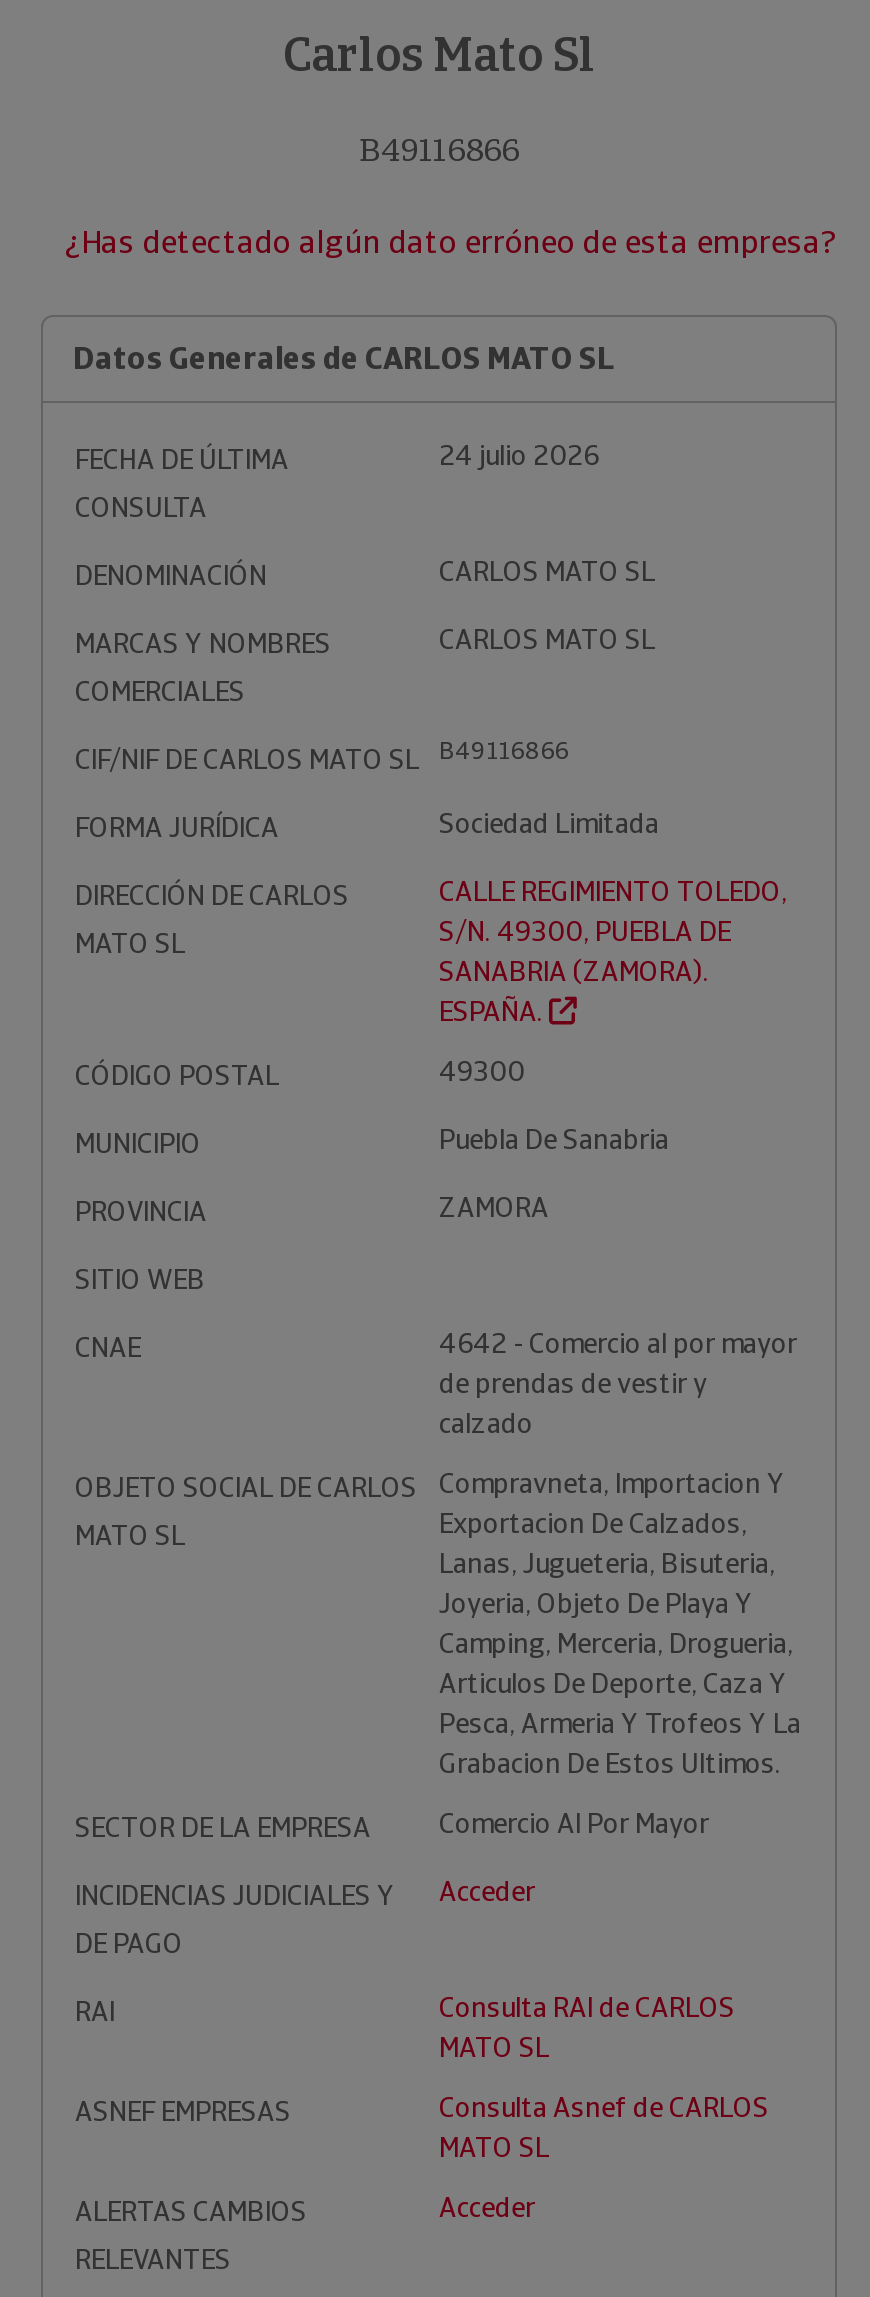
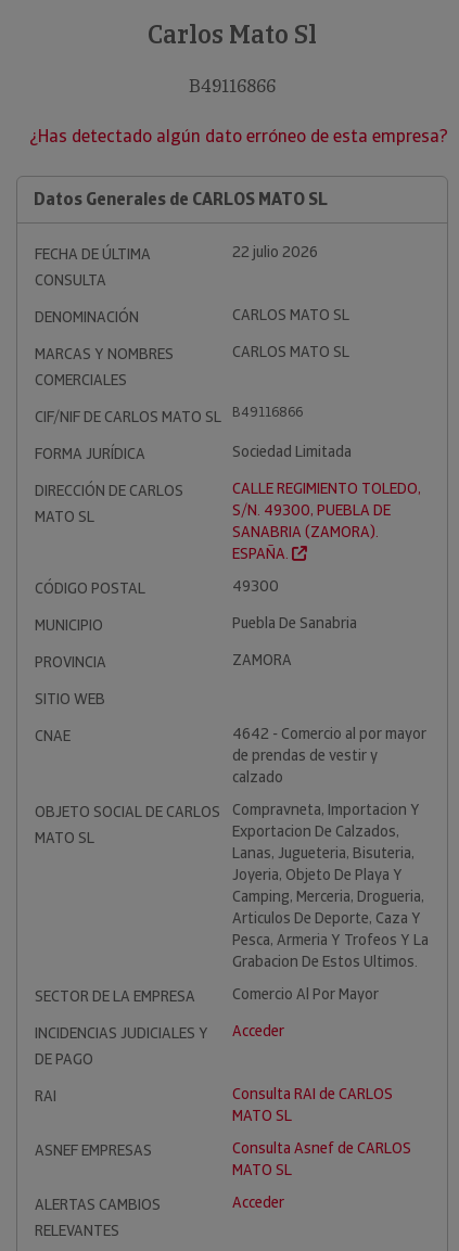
- 24 julio 2026
+ 22 julio 2026
